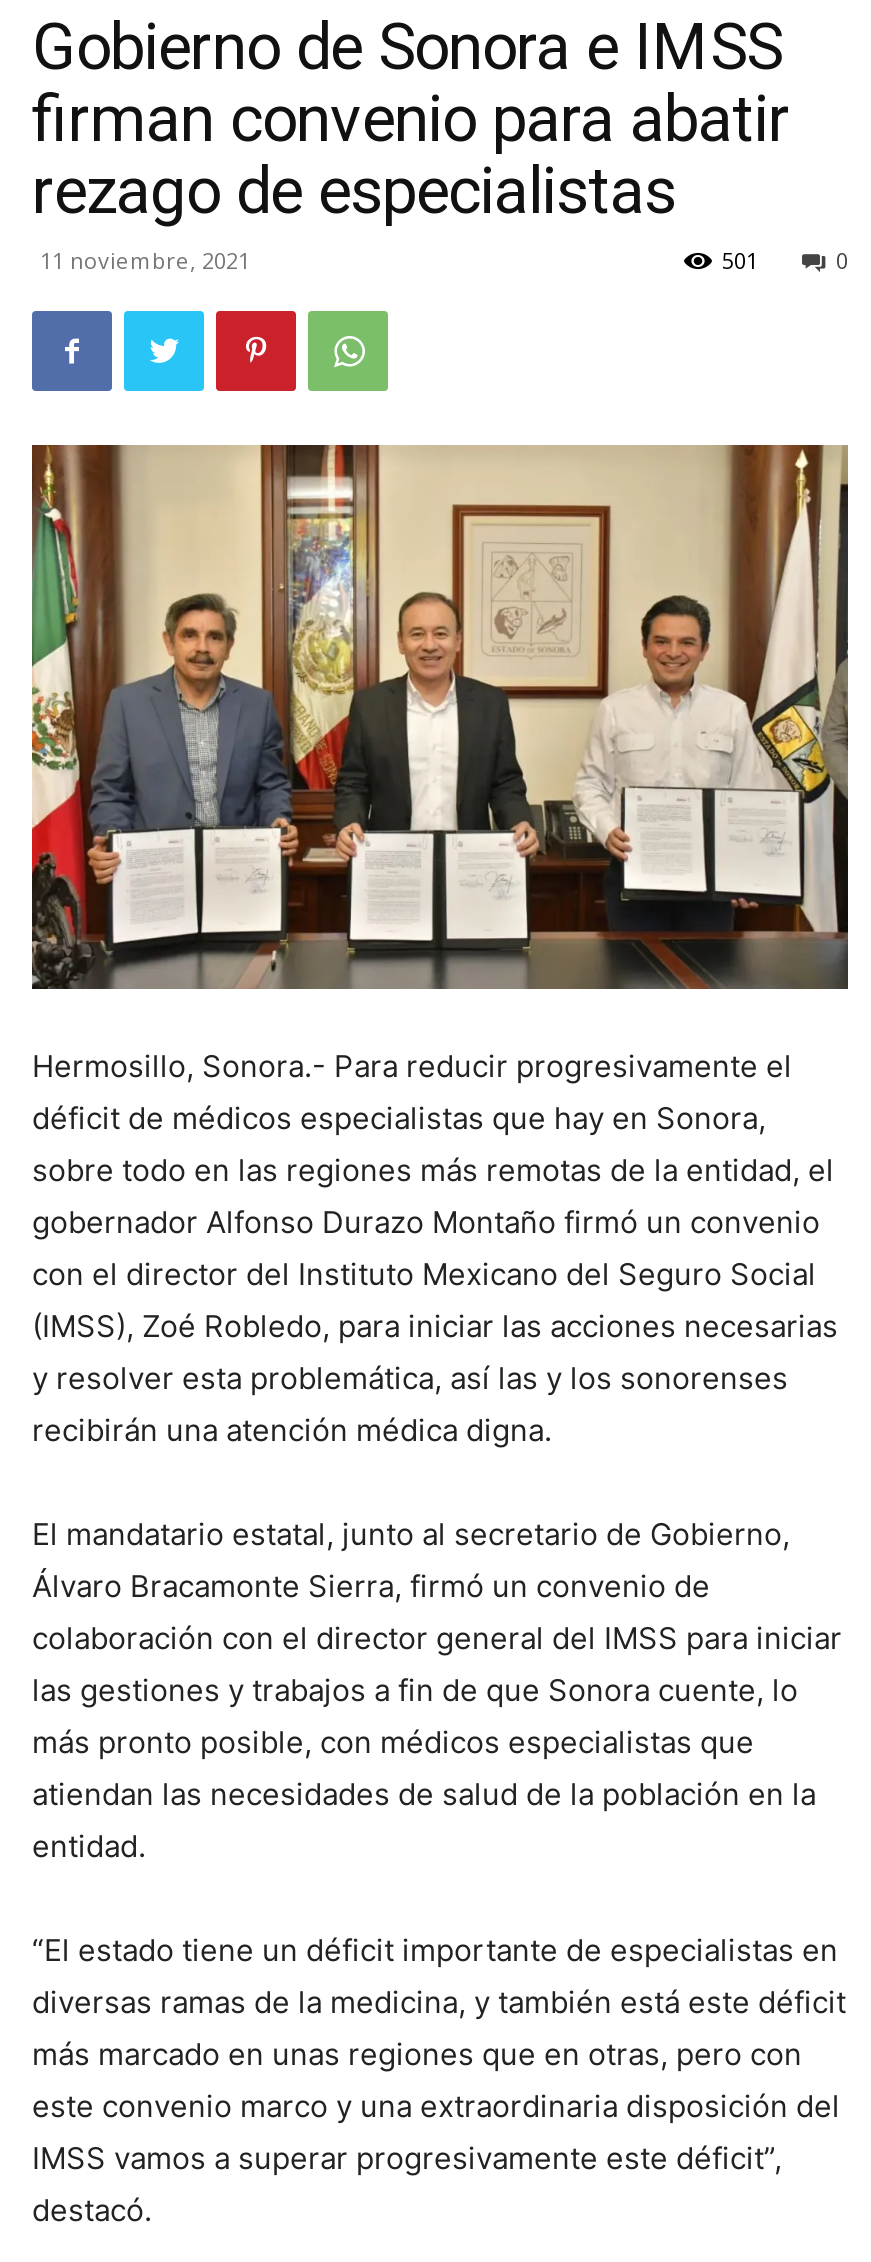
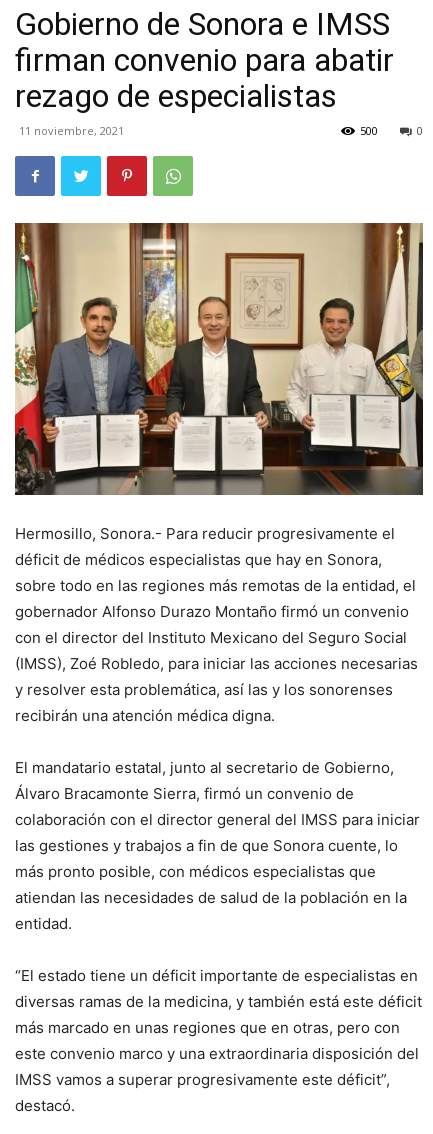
- 501
+ 500
